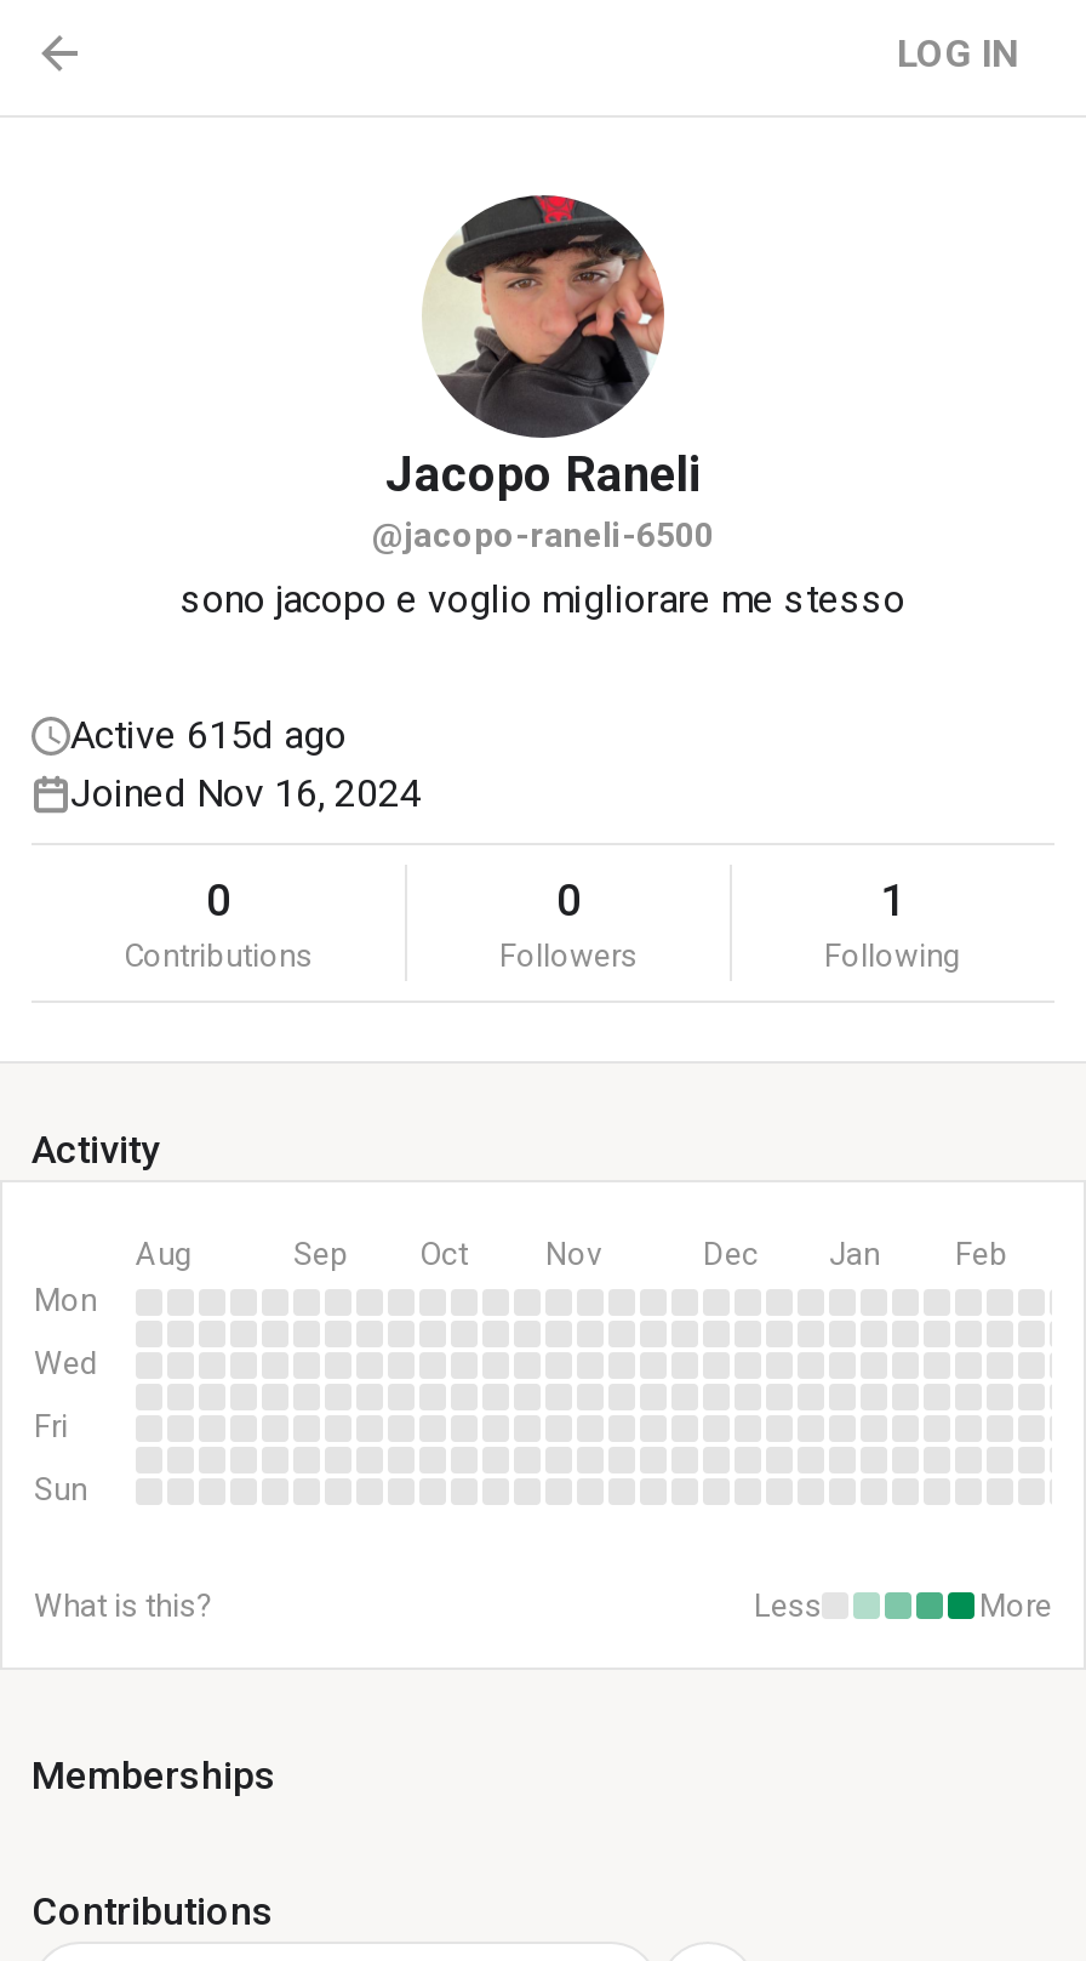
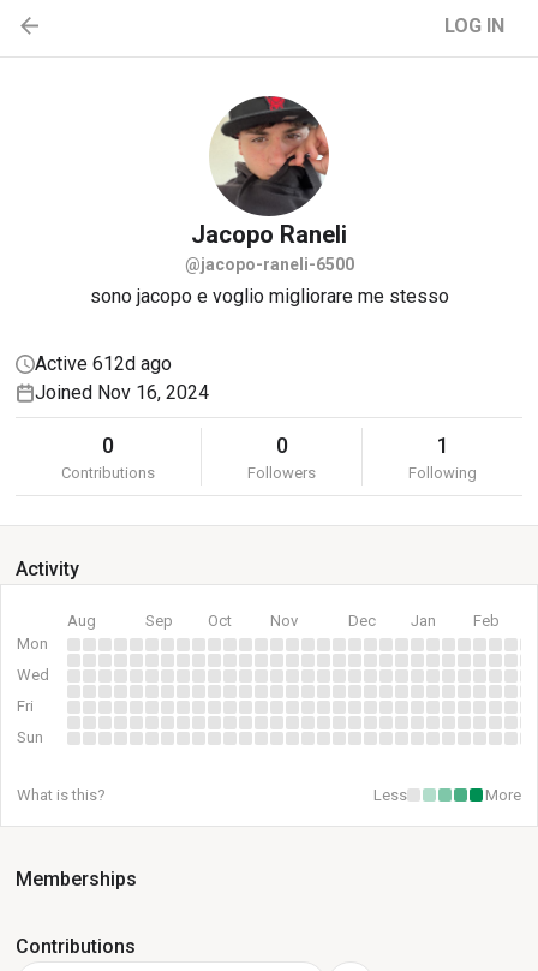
- Active 615d ago
+ Active 612d ago
